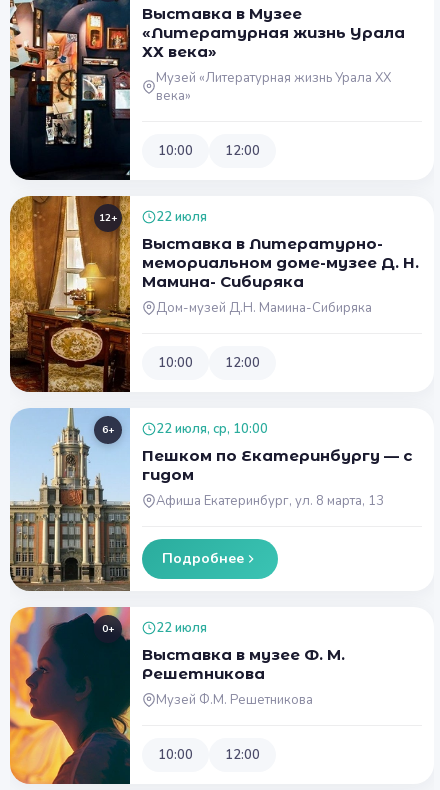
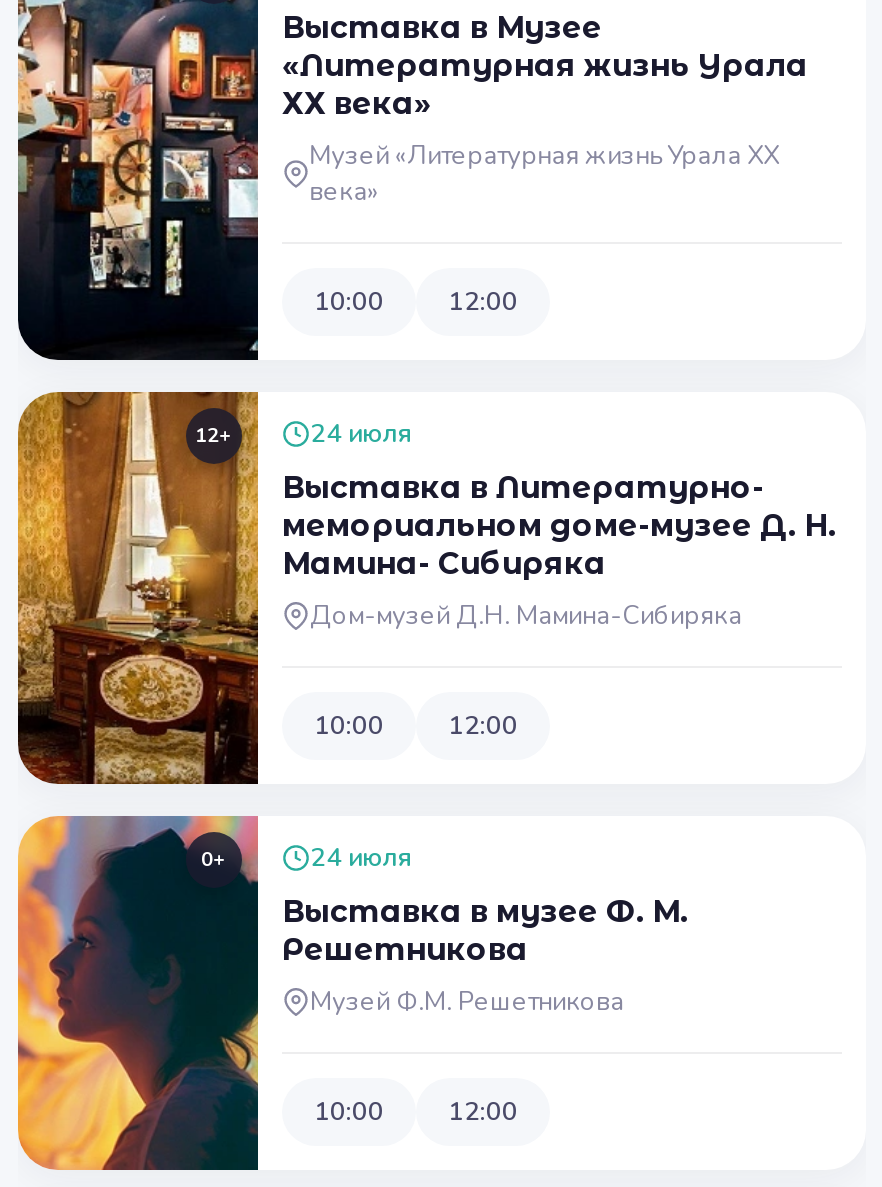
- 22 июля
+ 24 июля

- [image]
- 6+
- 22 июля, ср, 10:00
- Пешком по Екатеринбургу — с
- гидом
- Афиша Екатеринбург, ул. 8 марта, 13
- Подробнее

- 22 июля
+ 24 июля
